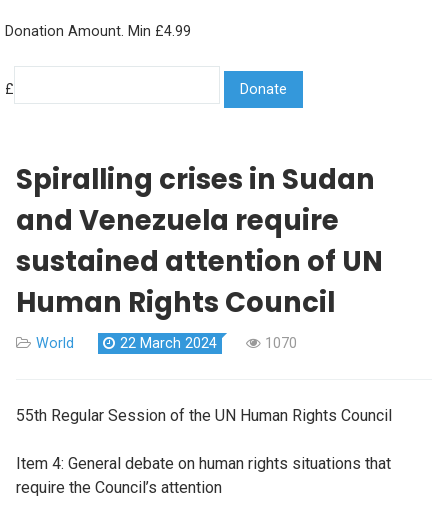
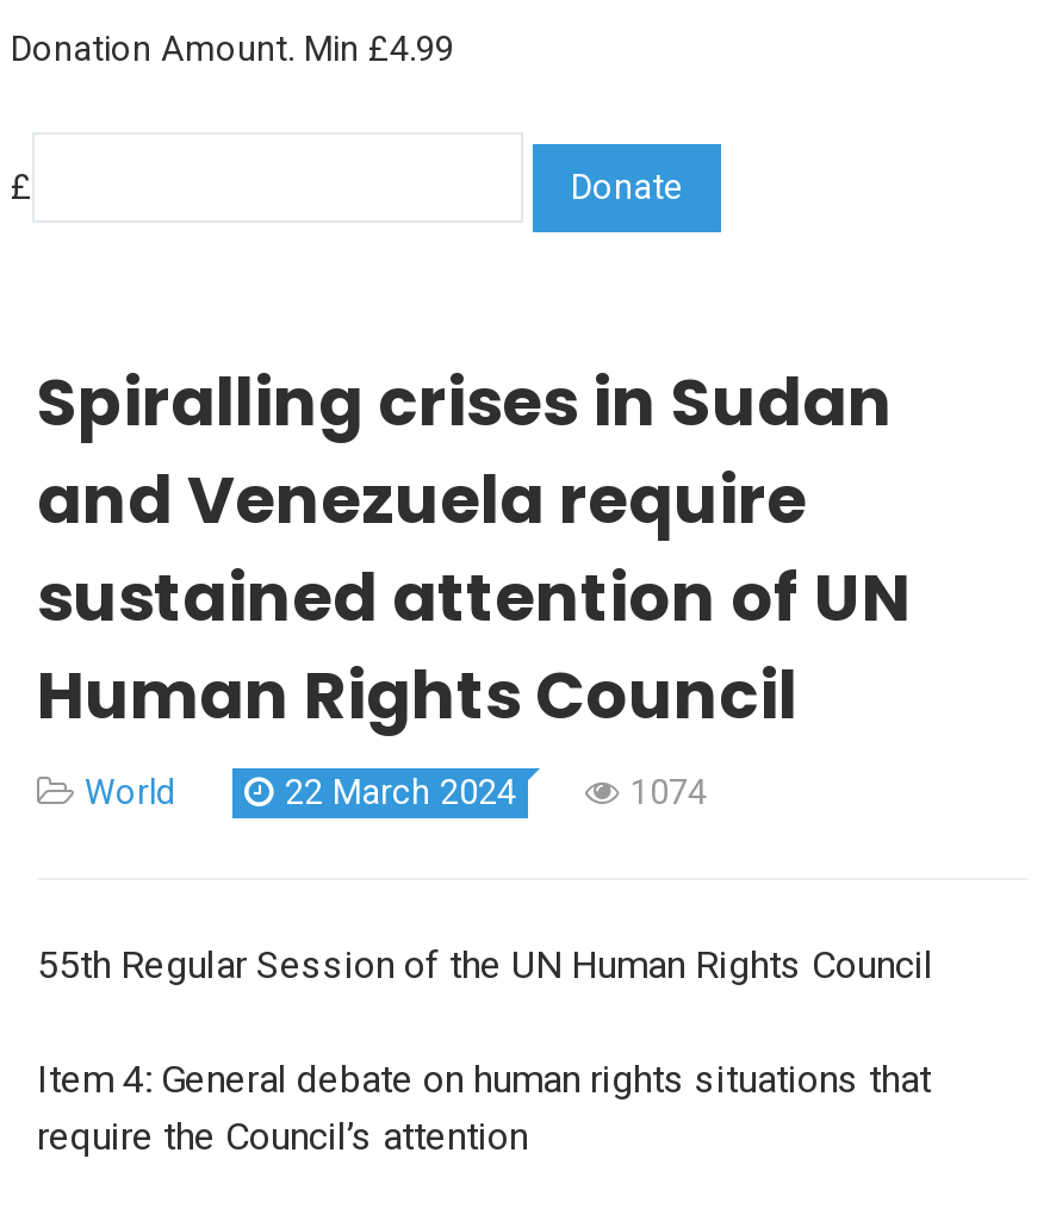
- 1070
+ 1074
